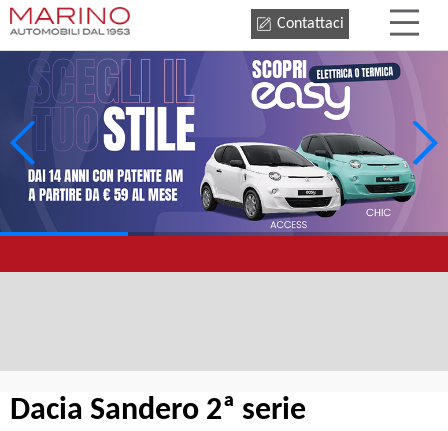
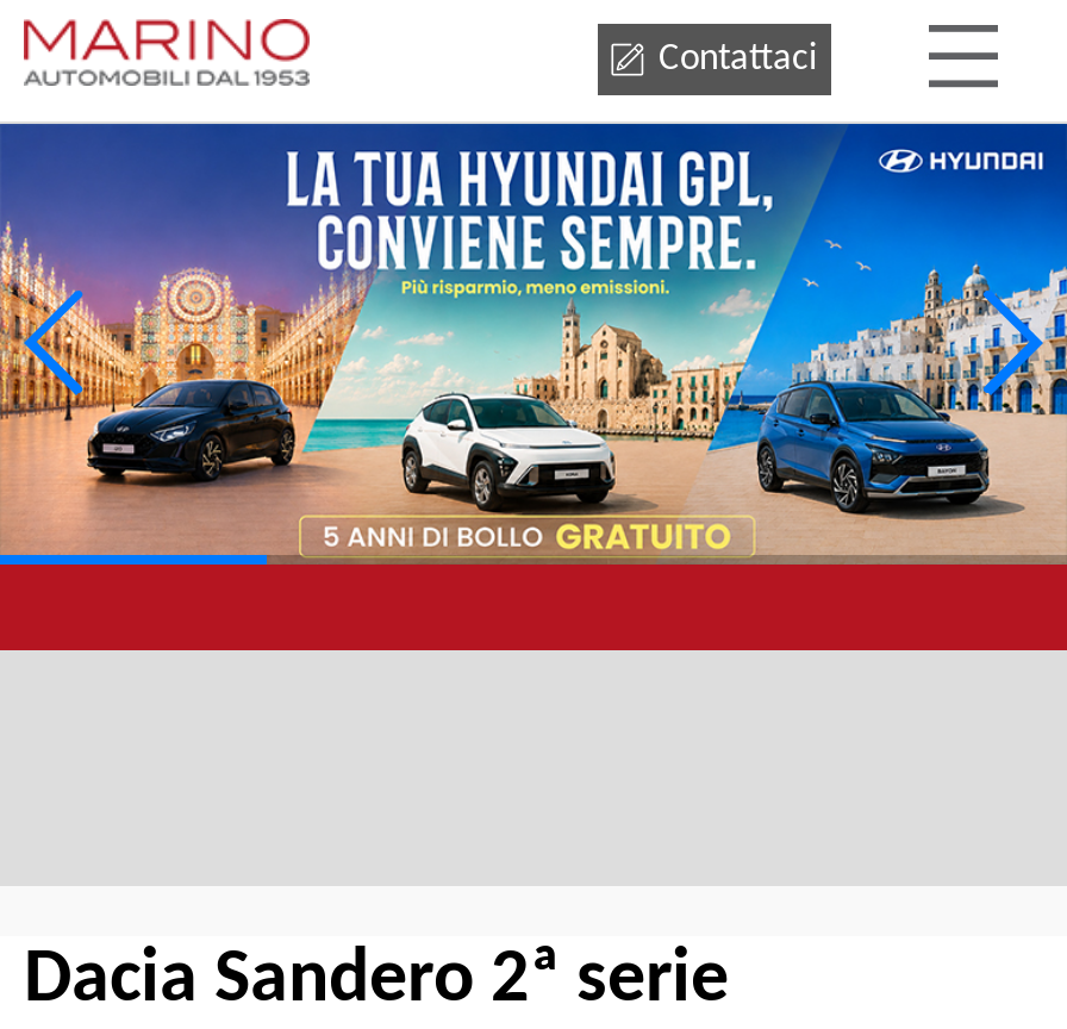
- [image]
+ [image]
